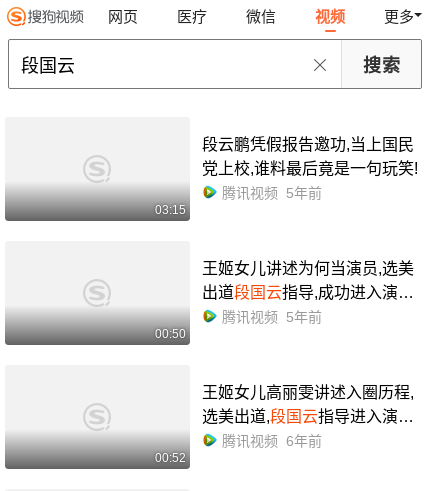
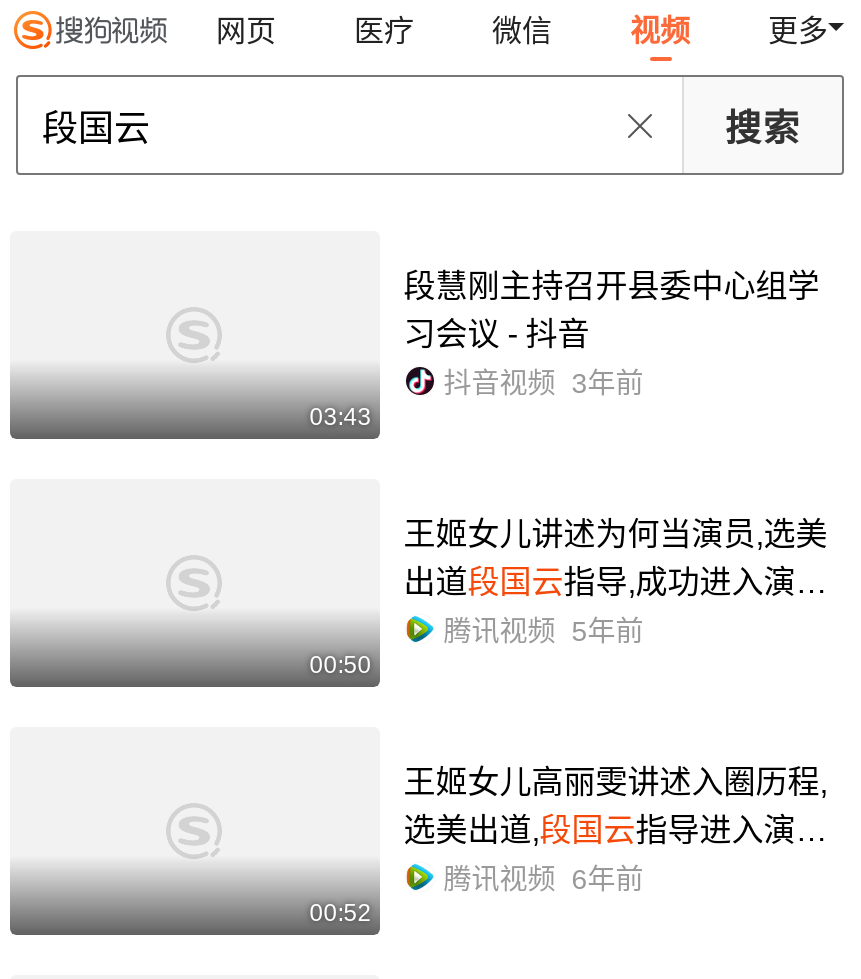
- 段云鹏凭假报告邀功,当上国民
- 党上校,谁料最后竟是一句玩笑!
+ 段慧刚主持召开县委中心组学
+ 习会议 - 抖音

- 腾讯视频 5年前
+ 抖音视频 3年前

- 03:15
+ 03:43
